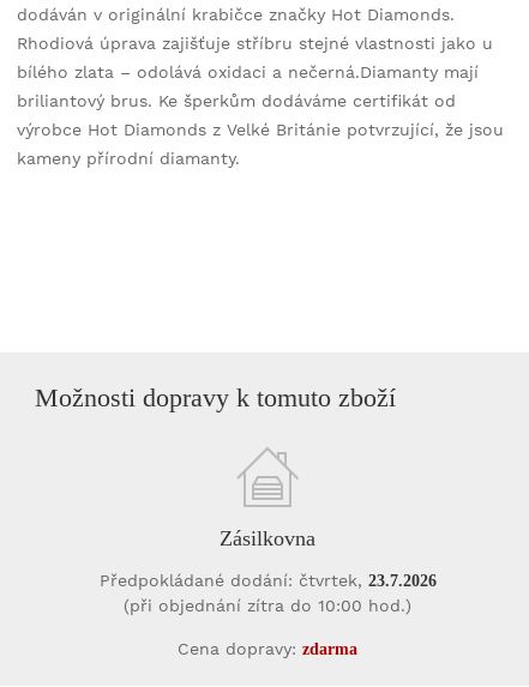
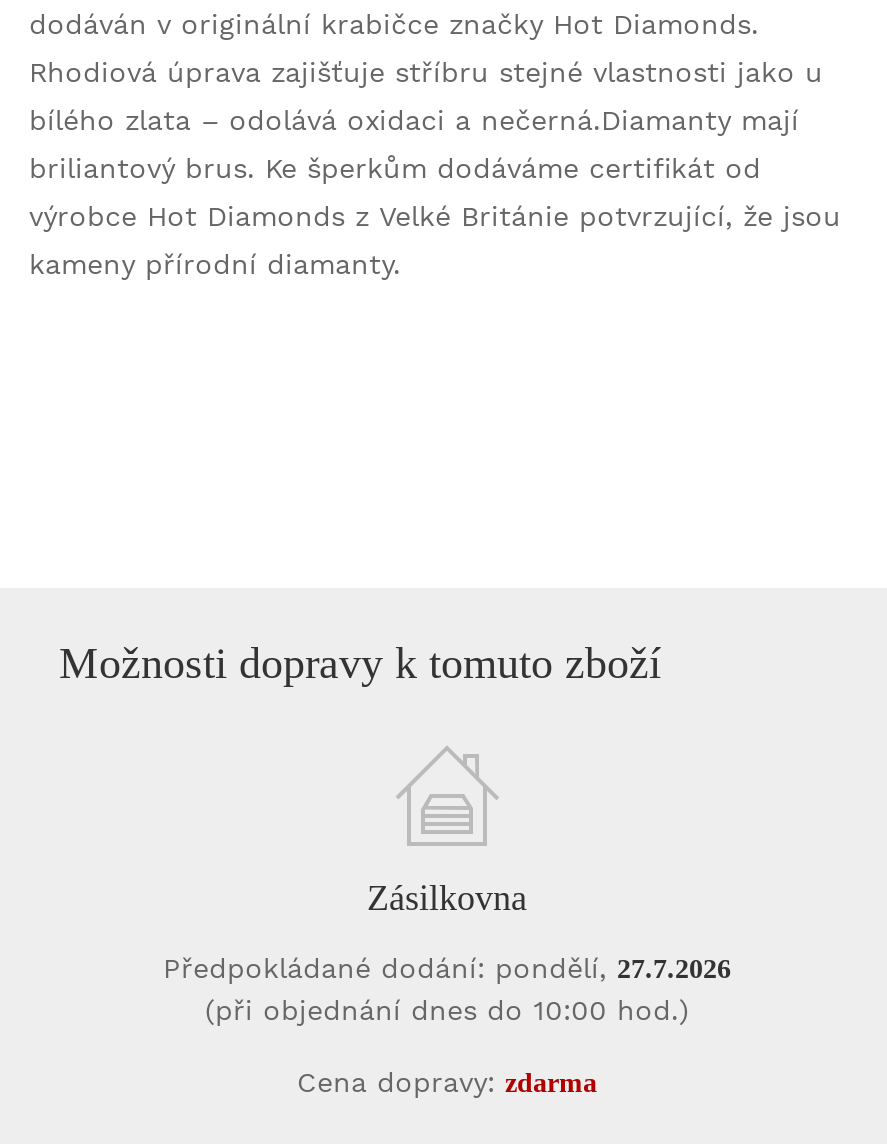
- Předpokládané dodání: čtvrtek, 23.7.2026
+ Předpokládané dodání: pondělí, 27.7.2026

- (při objednání zítra do 10:00 hod.)
+ (při objednání dnes do 10:00 hod.)
